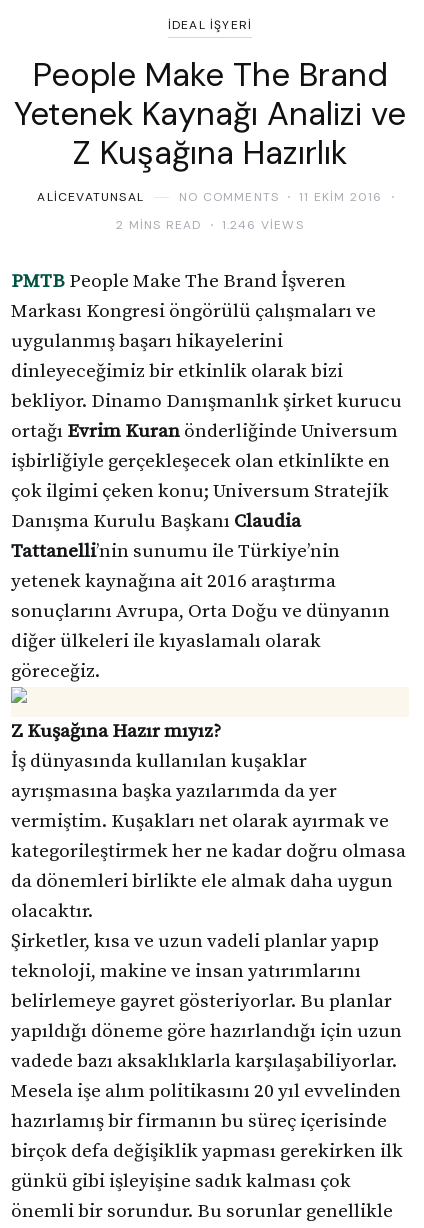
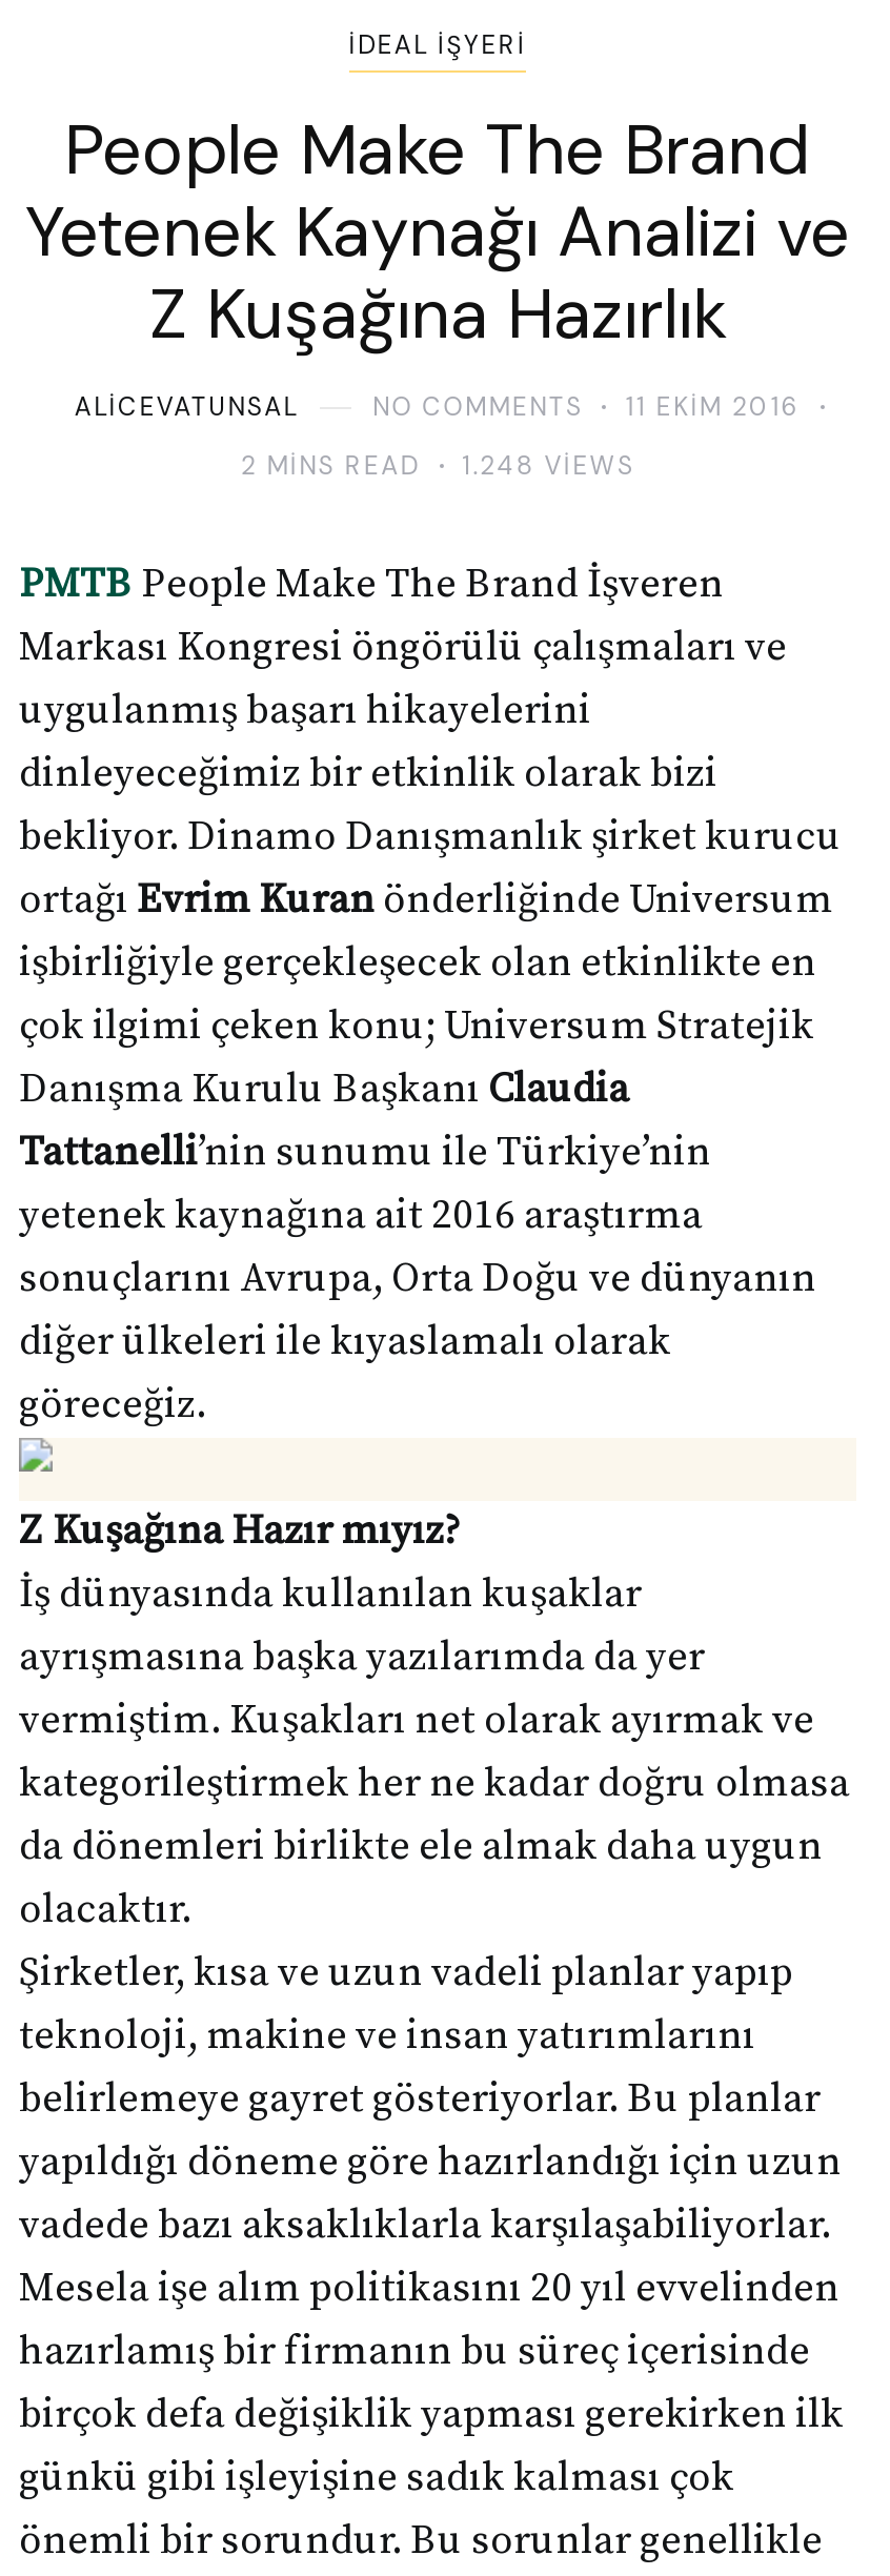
- 2 MINS READ 1.246 VIEWS
+ 2 MINS READ 1.248 VIEWS
